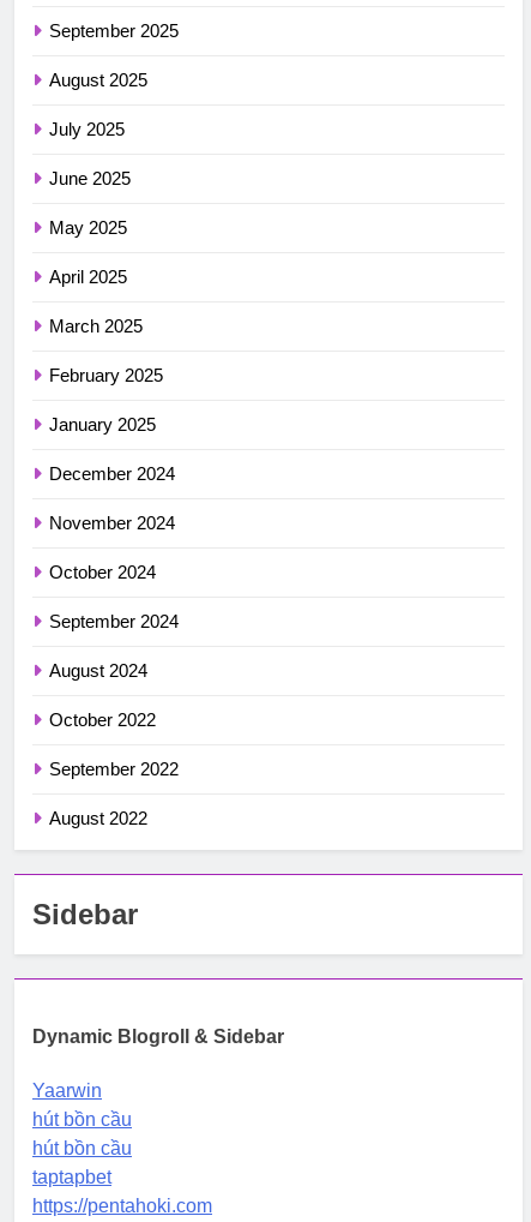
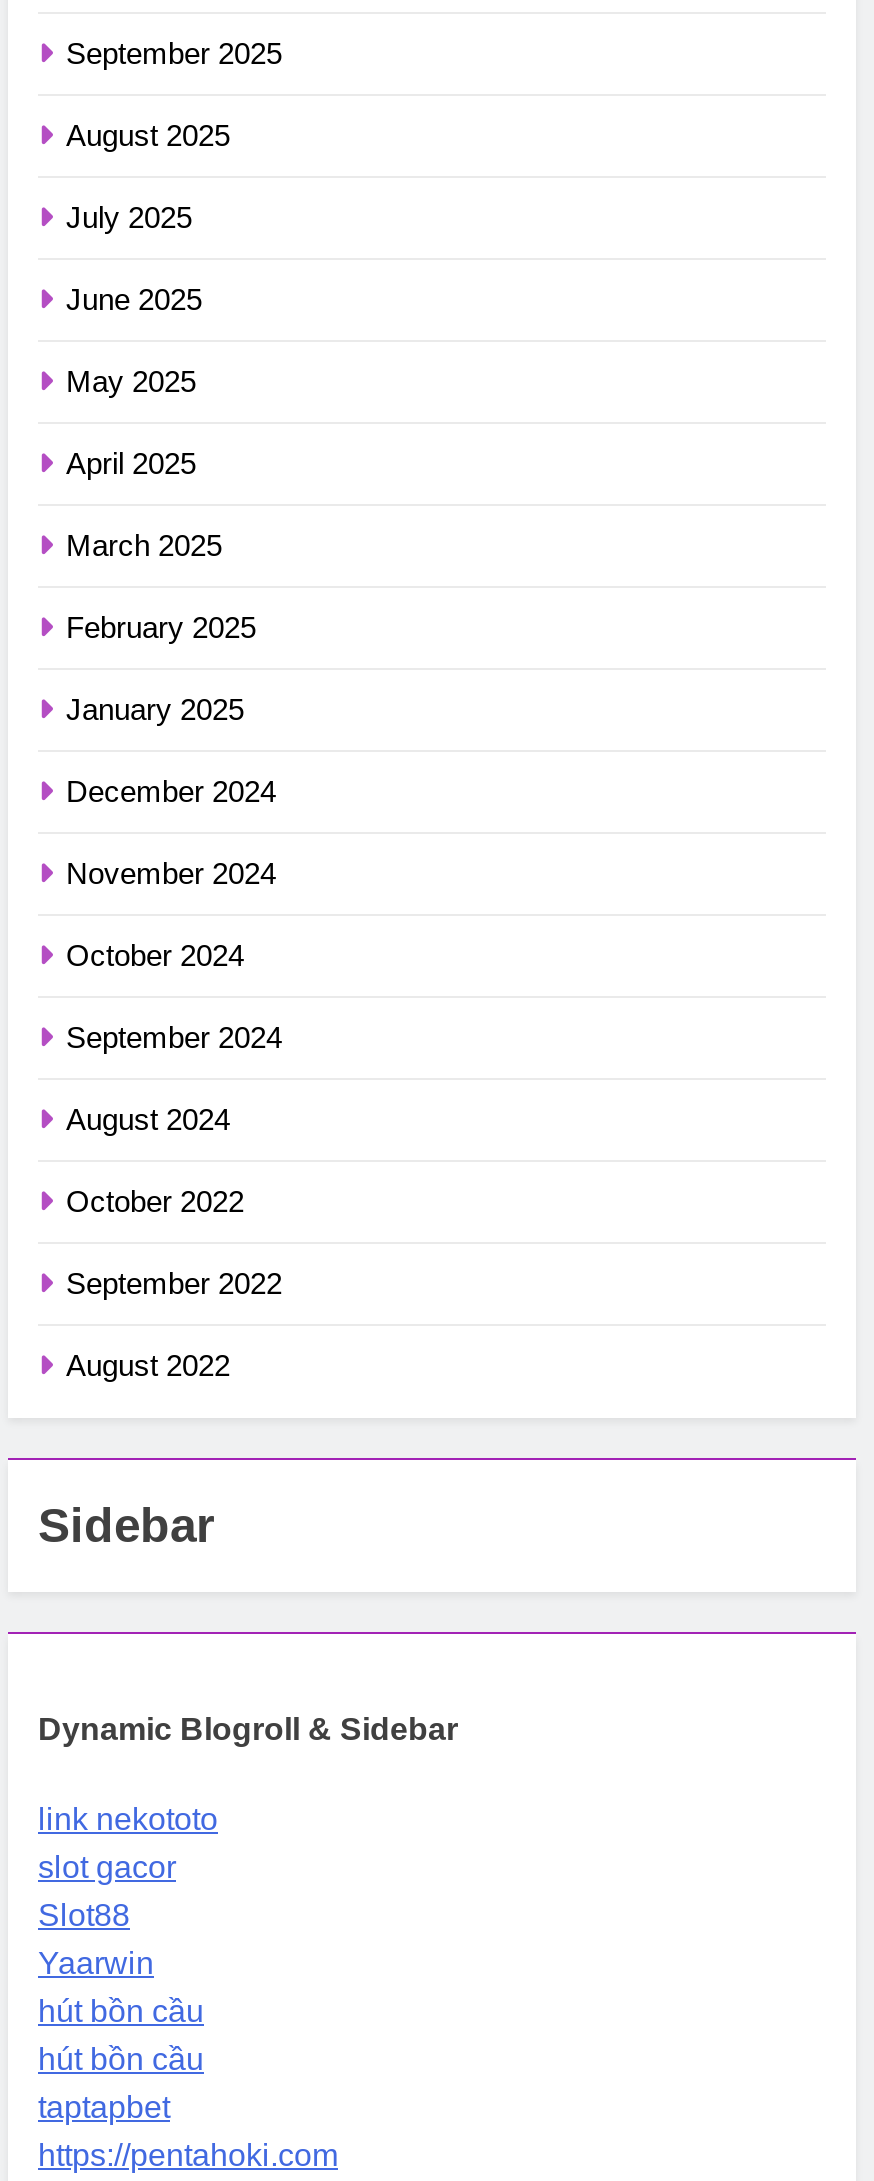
+ link nekototo
+ slot gacor
+ Slot88
